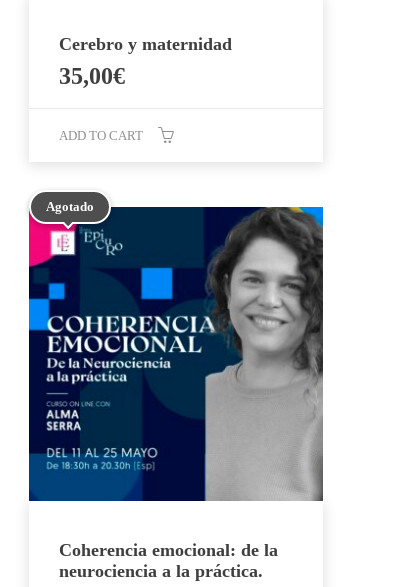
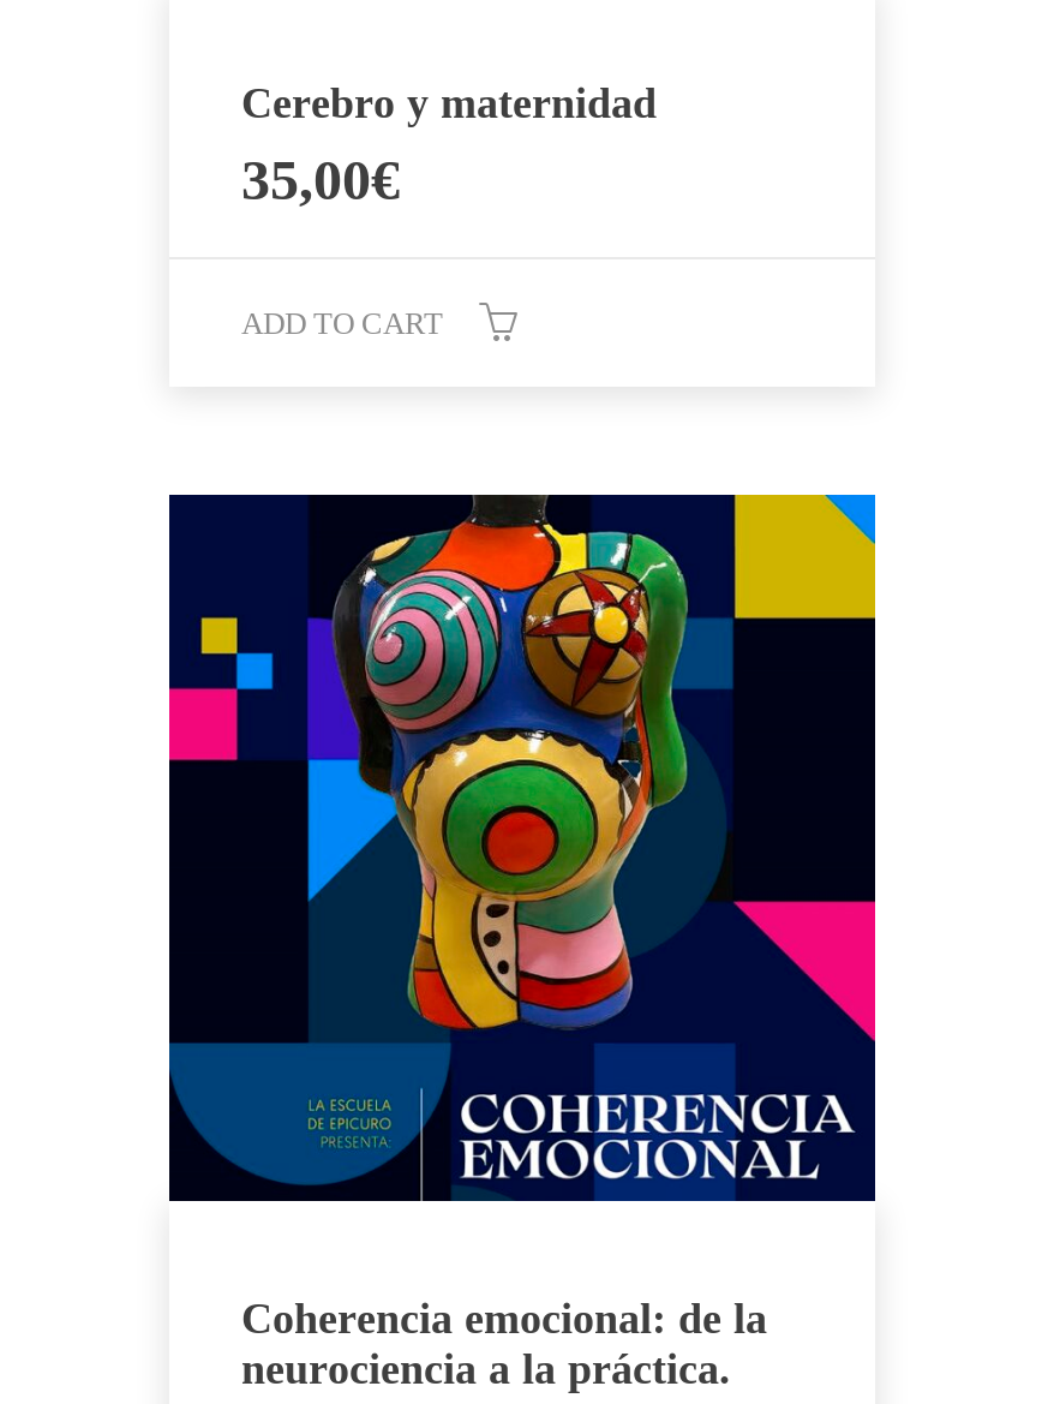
- [image]
+ [image]

- Agotado
